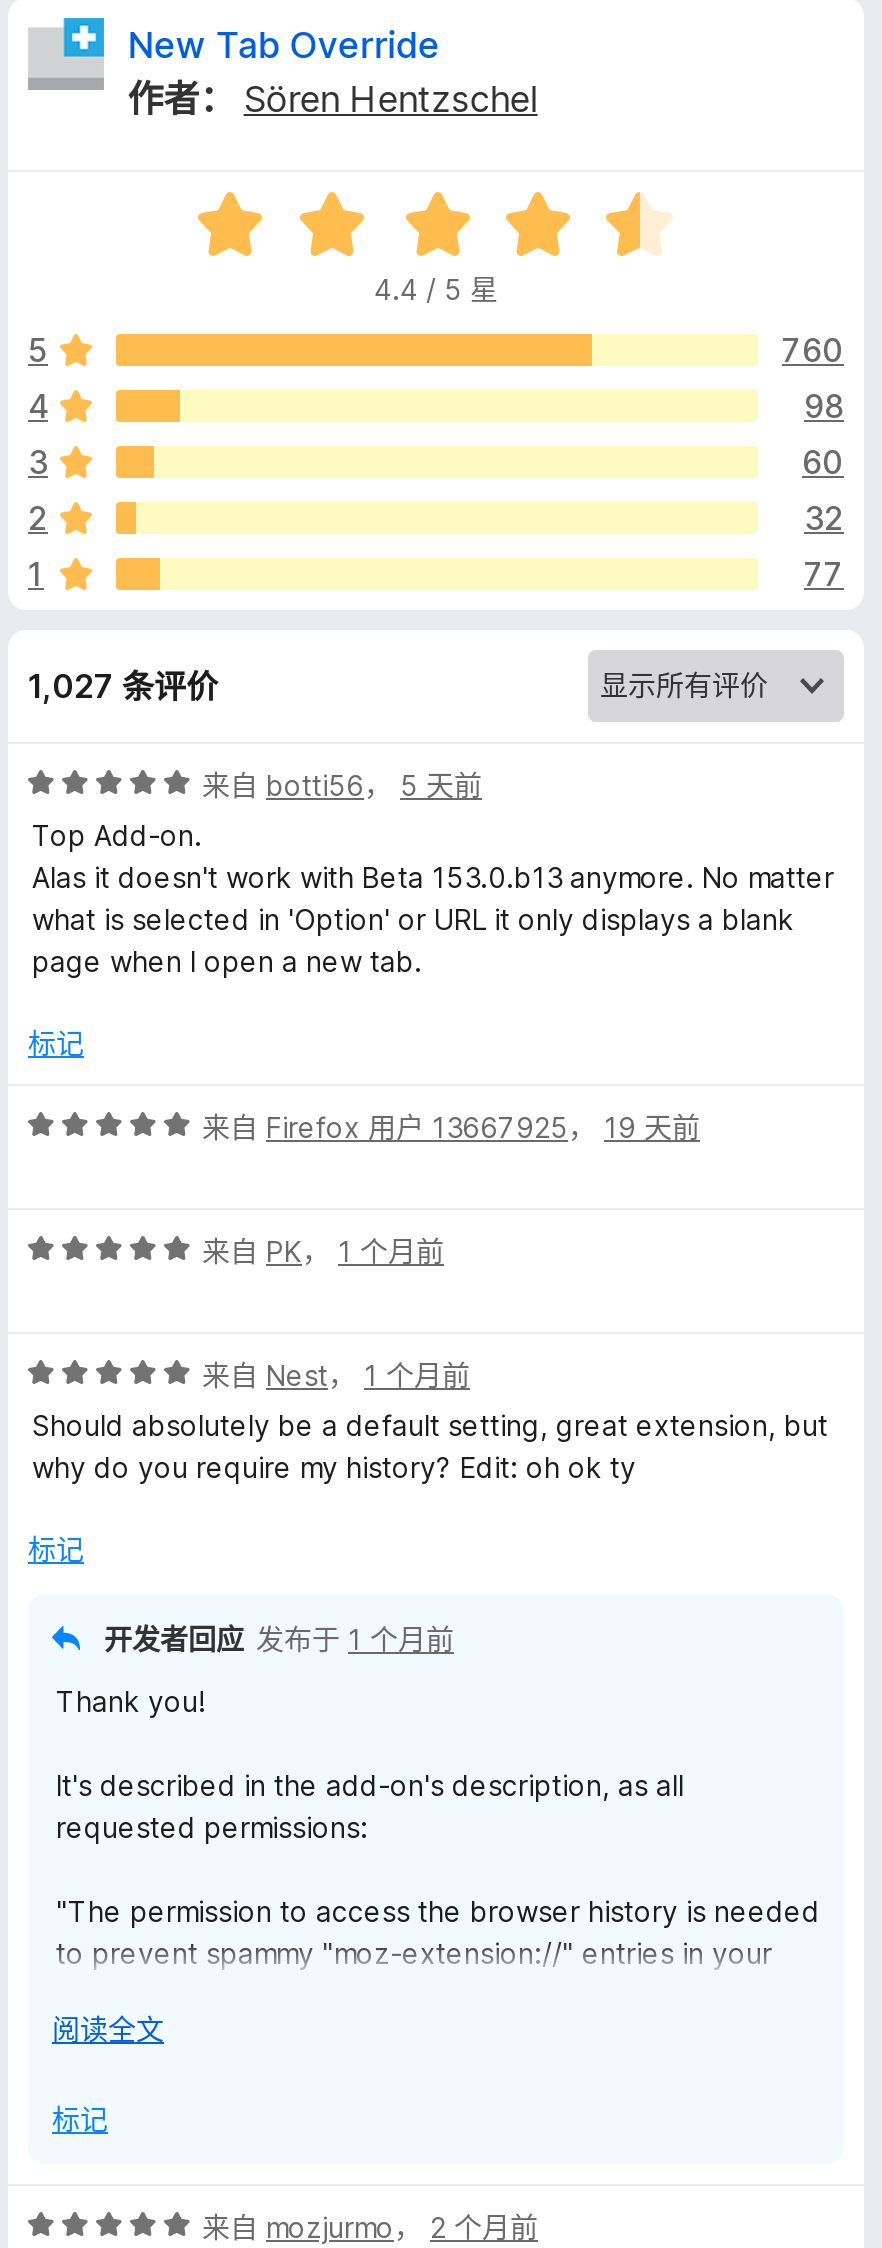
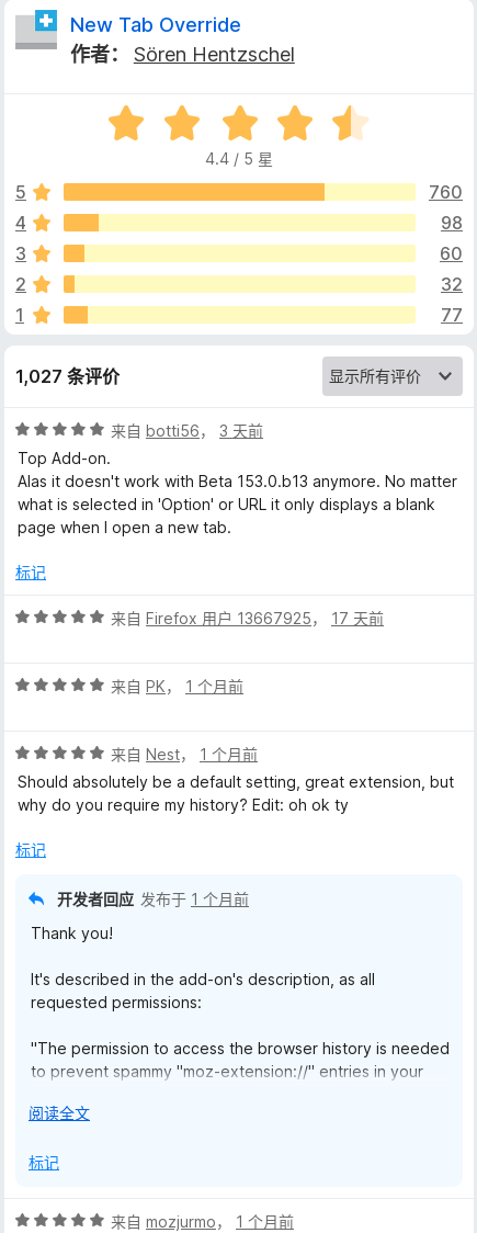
- 来自botti56，5 天前
+ 来自botti56，3 天前

- 来自Firefox 用户 13667925，19 天前
+ 来自Firefox 用户 13667925，17 天前

- 来自mozjurmo，2 个月前
+ 来自mozjurmo，1 个月前
